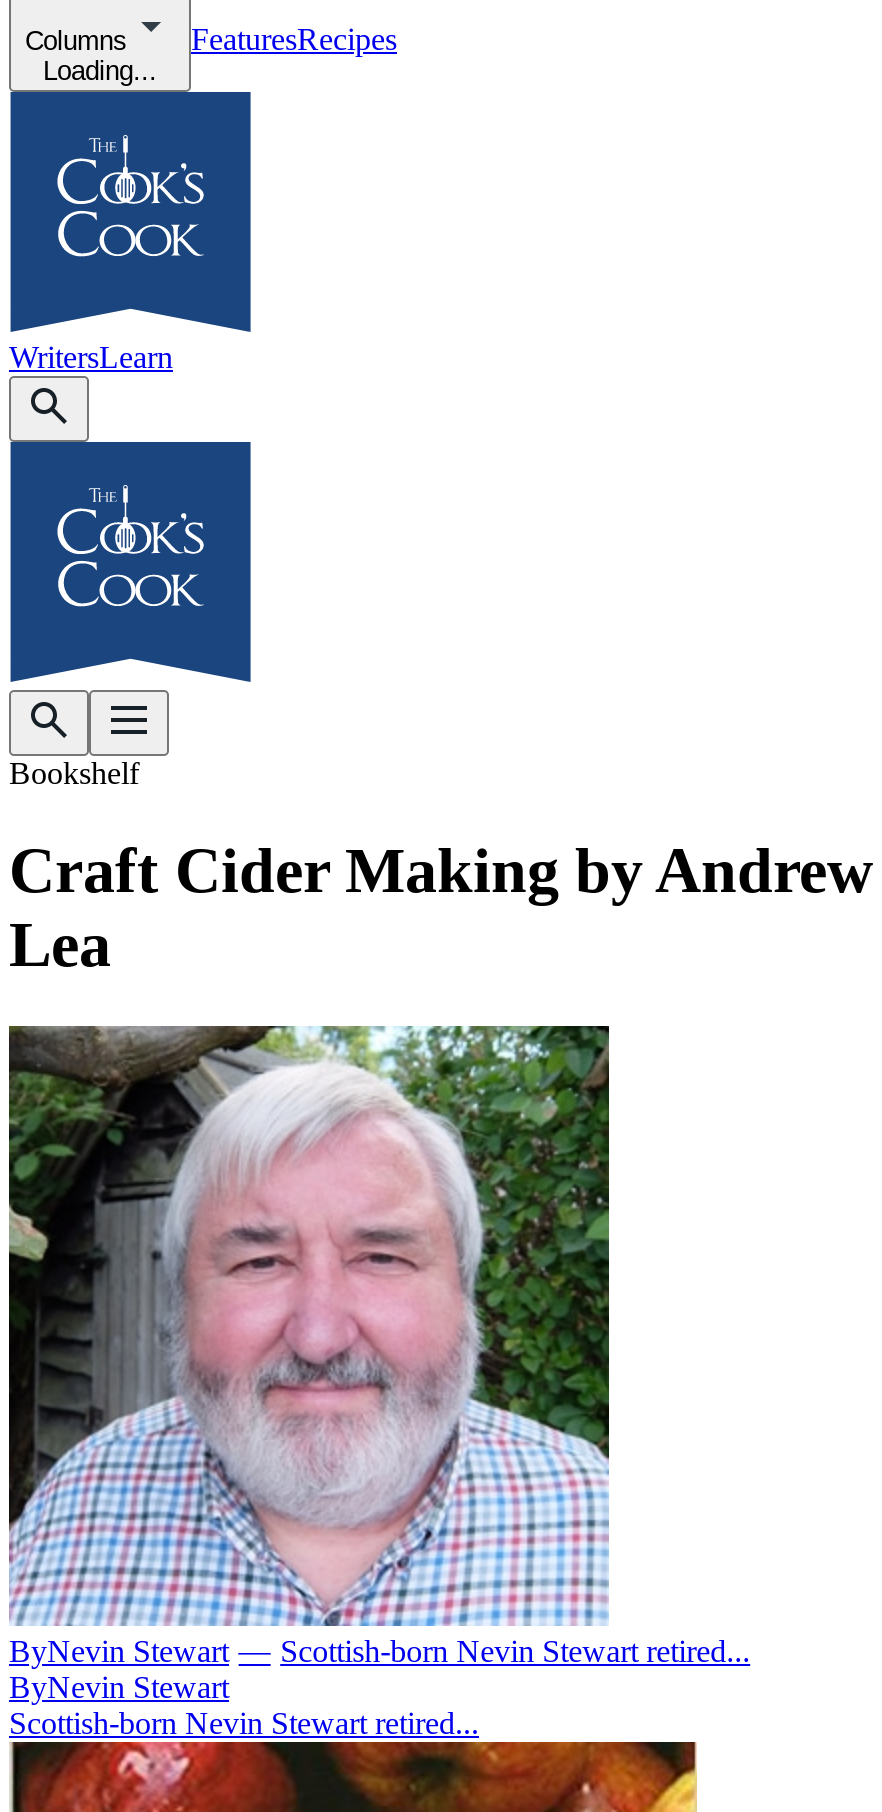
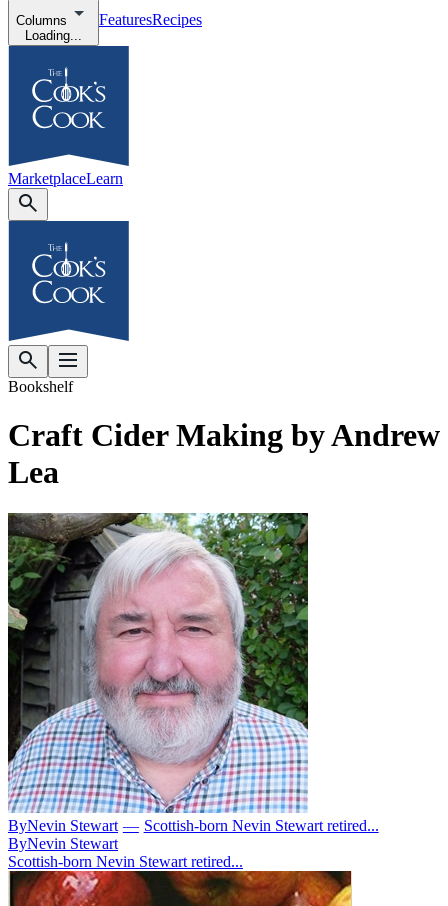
- WritersLearn
+ MarketplaceLearn
